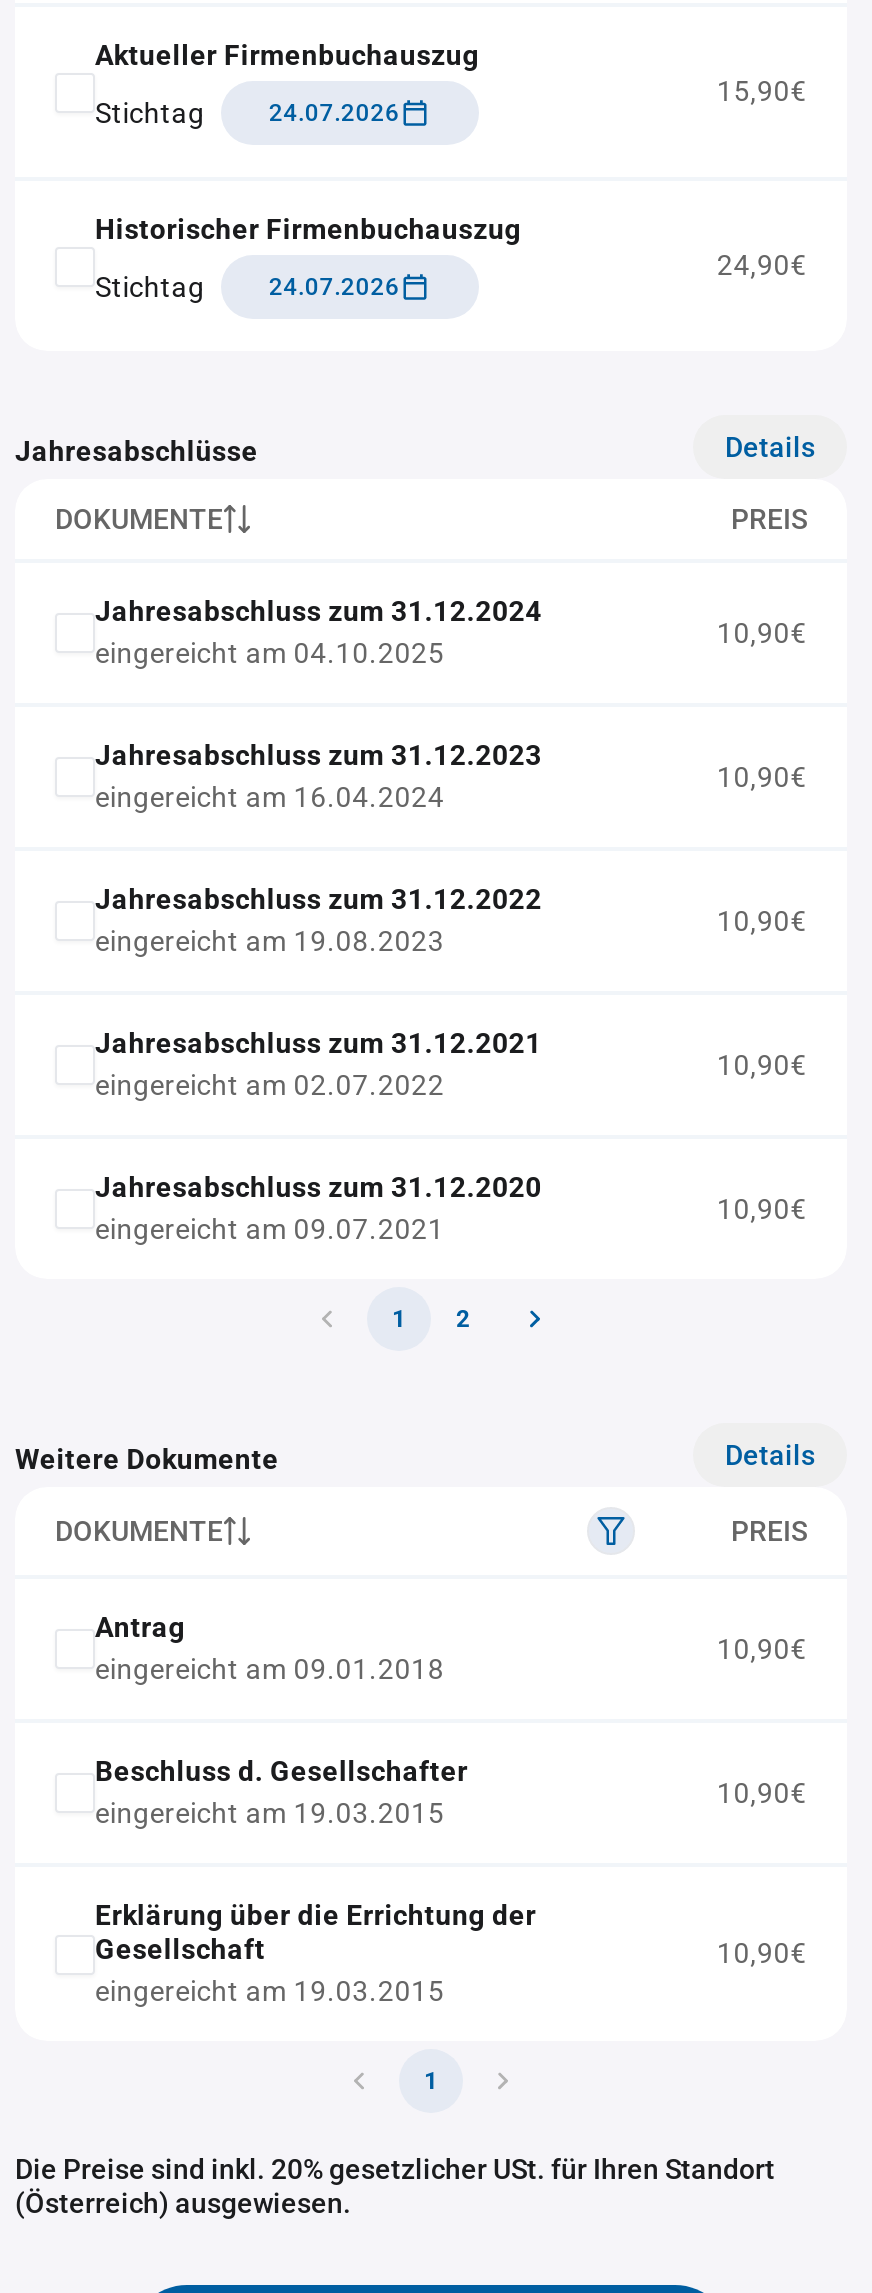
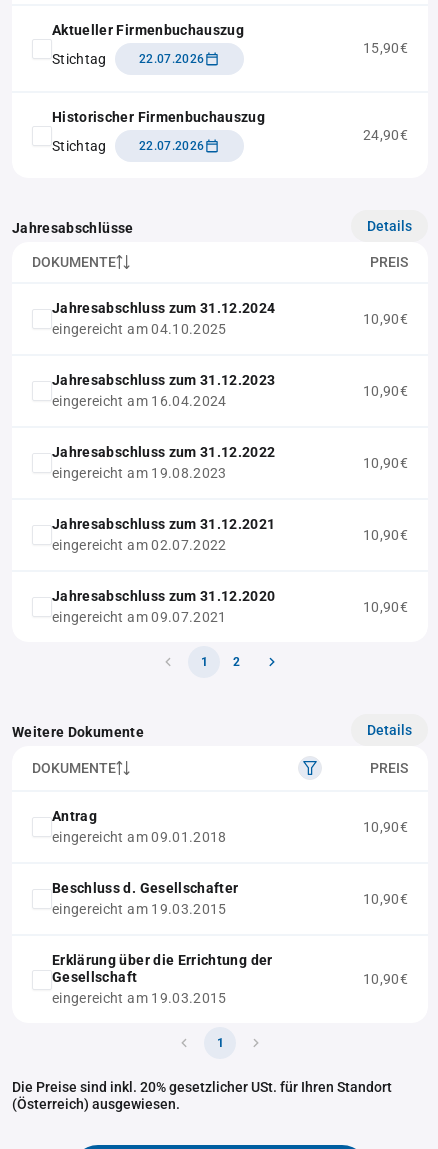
- 24.07.2026
+ 22.07.2026

- 24.07.2026
+ 22.07.2026
